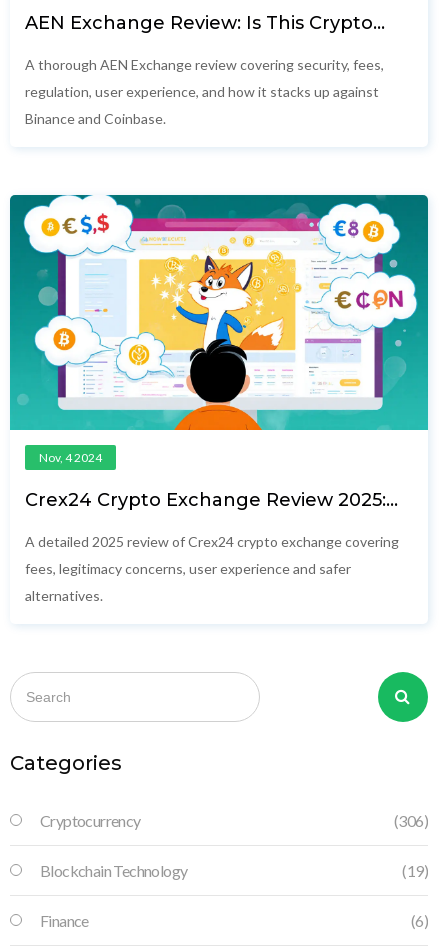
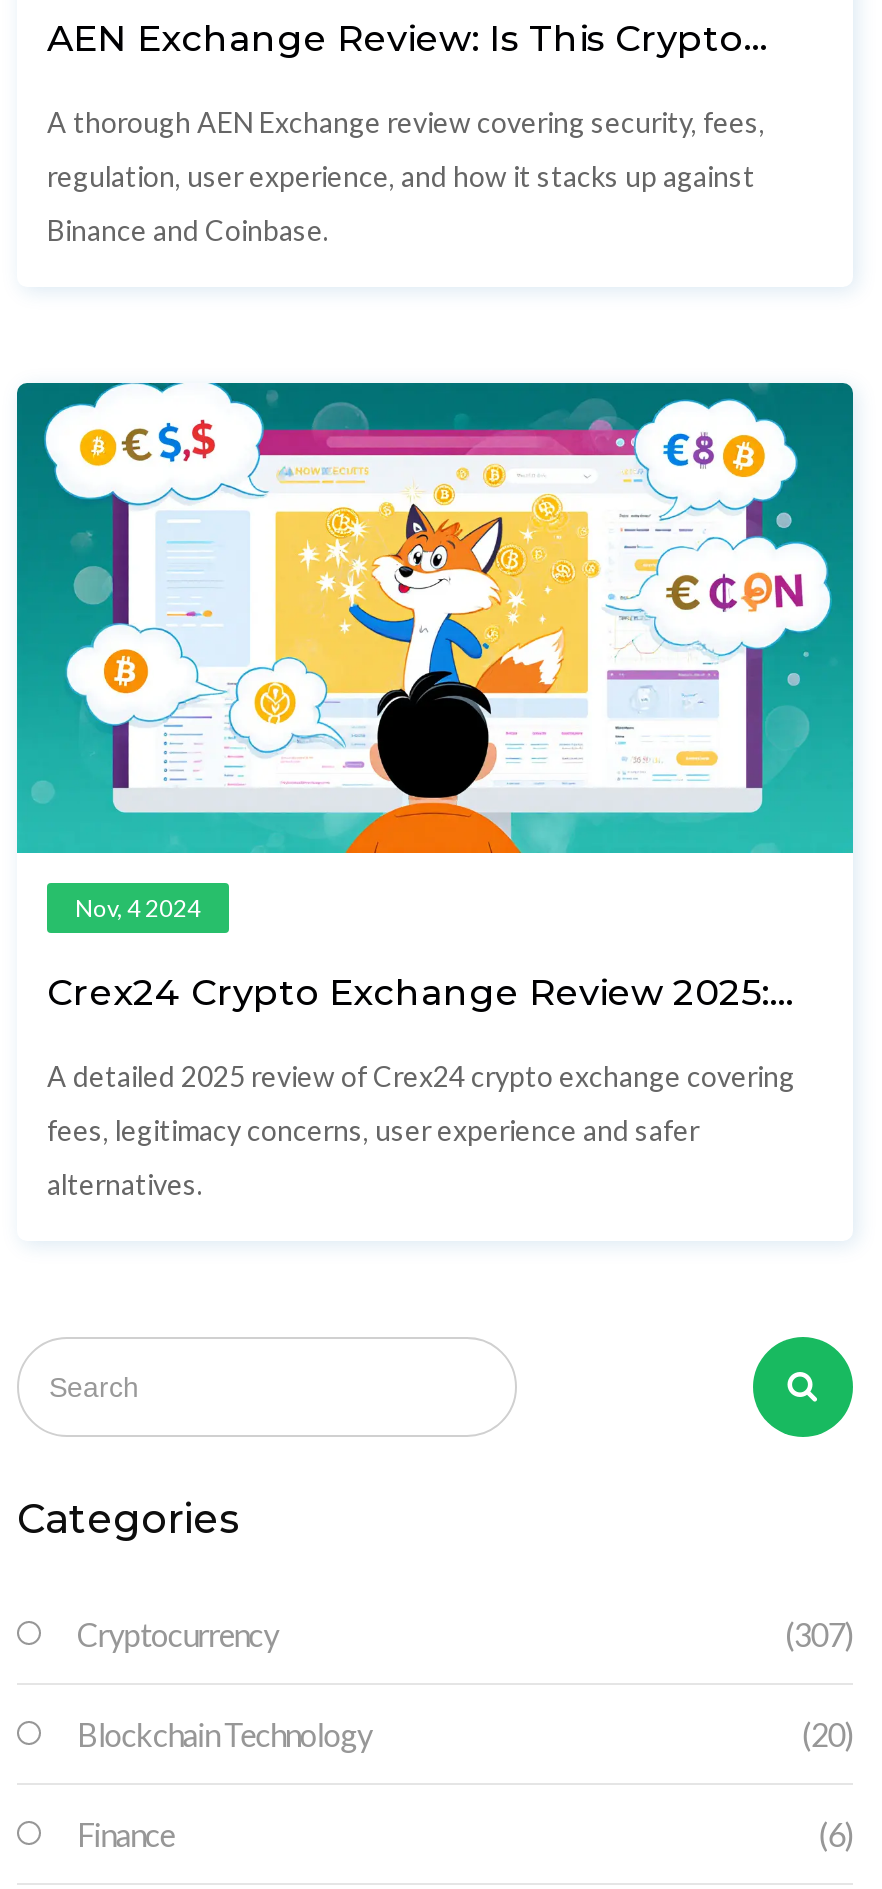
- (306)
+ (307)

- (19)
+ (20)
